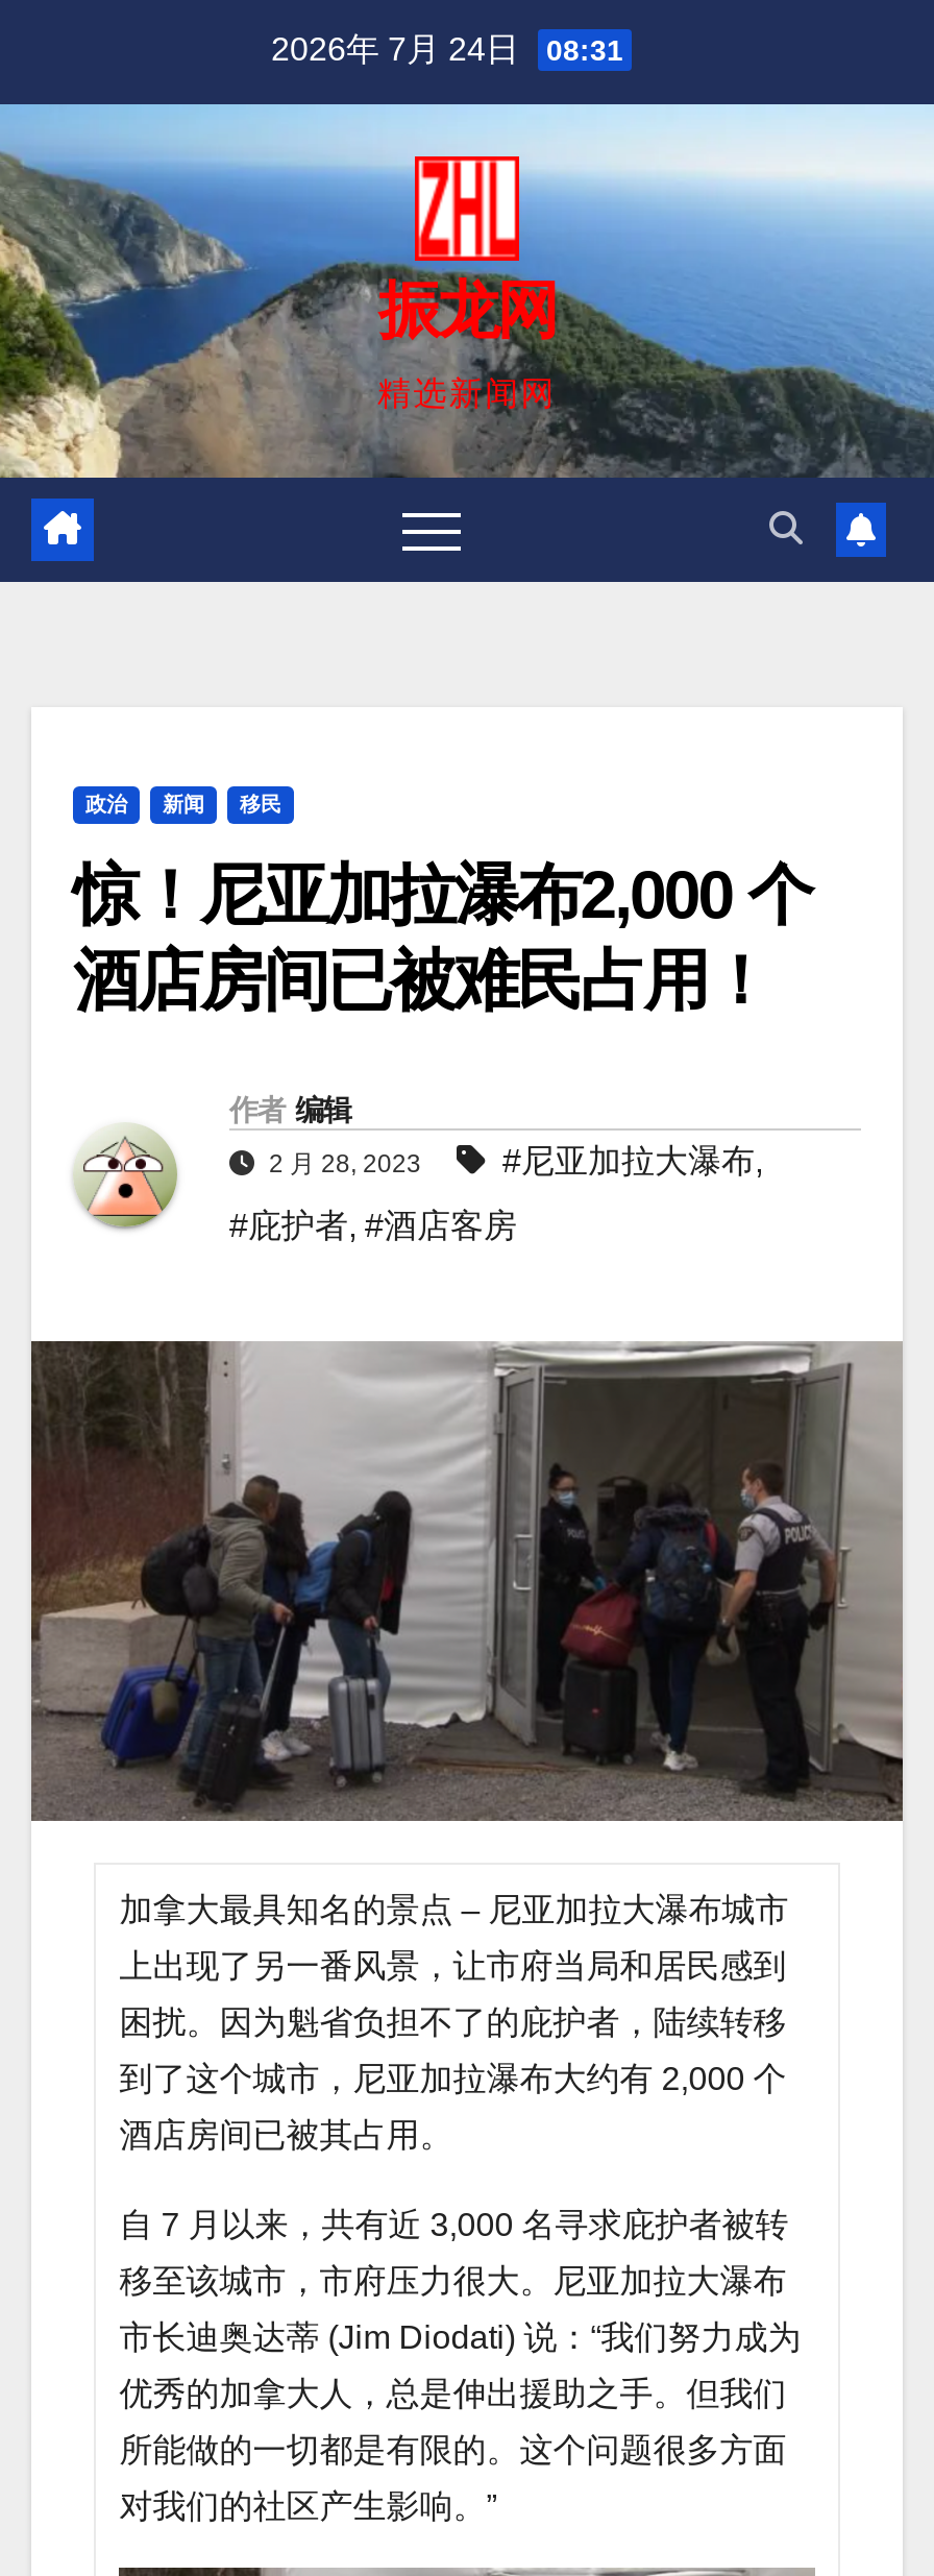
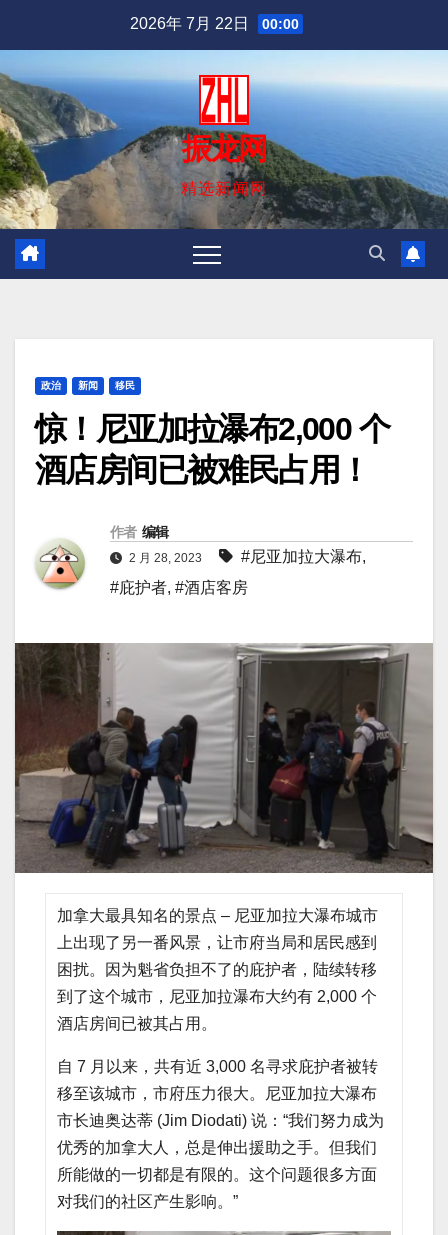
- 2026年 7月 24日 08:31
+ 2026年 7月 22日 00:00
